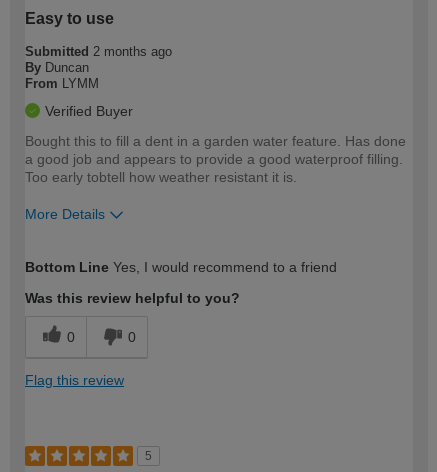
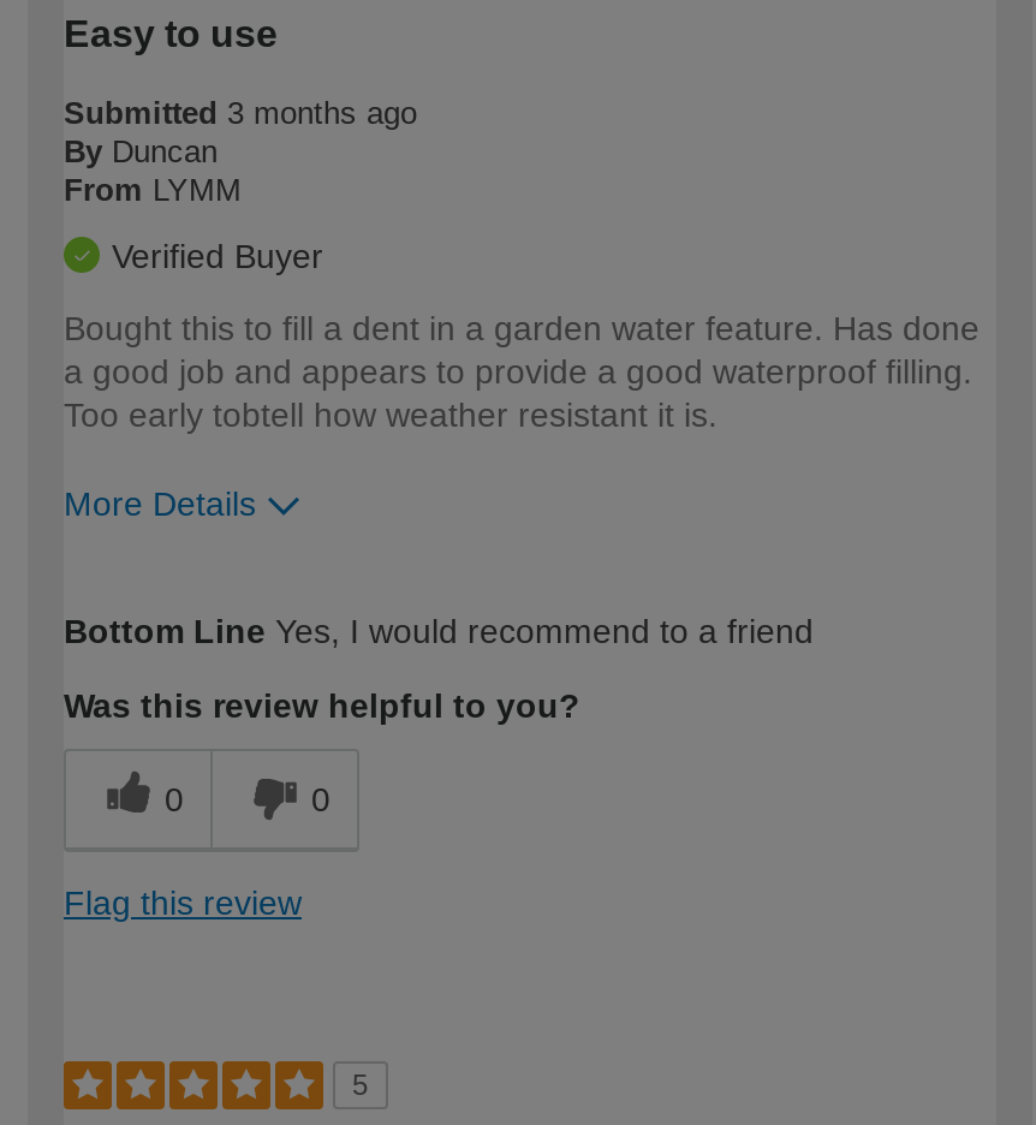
- Submitted 2 months ago
+ Submitted 3 months ago
